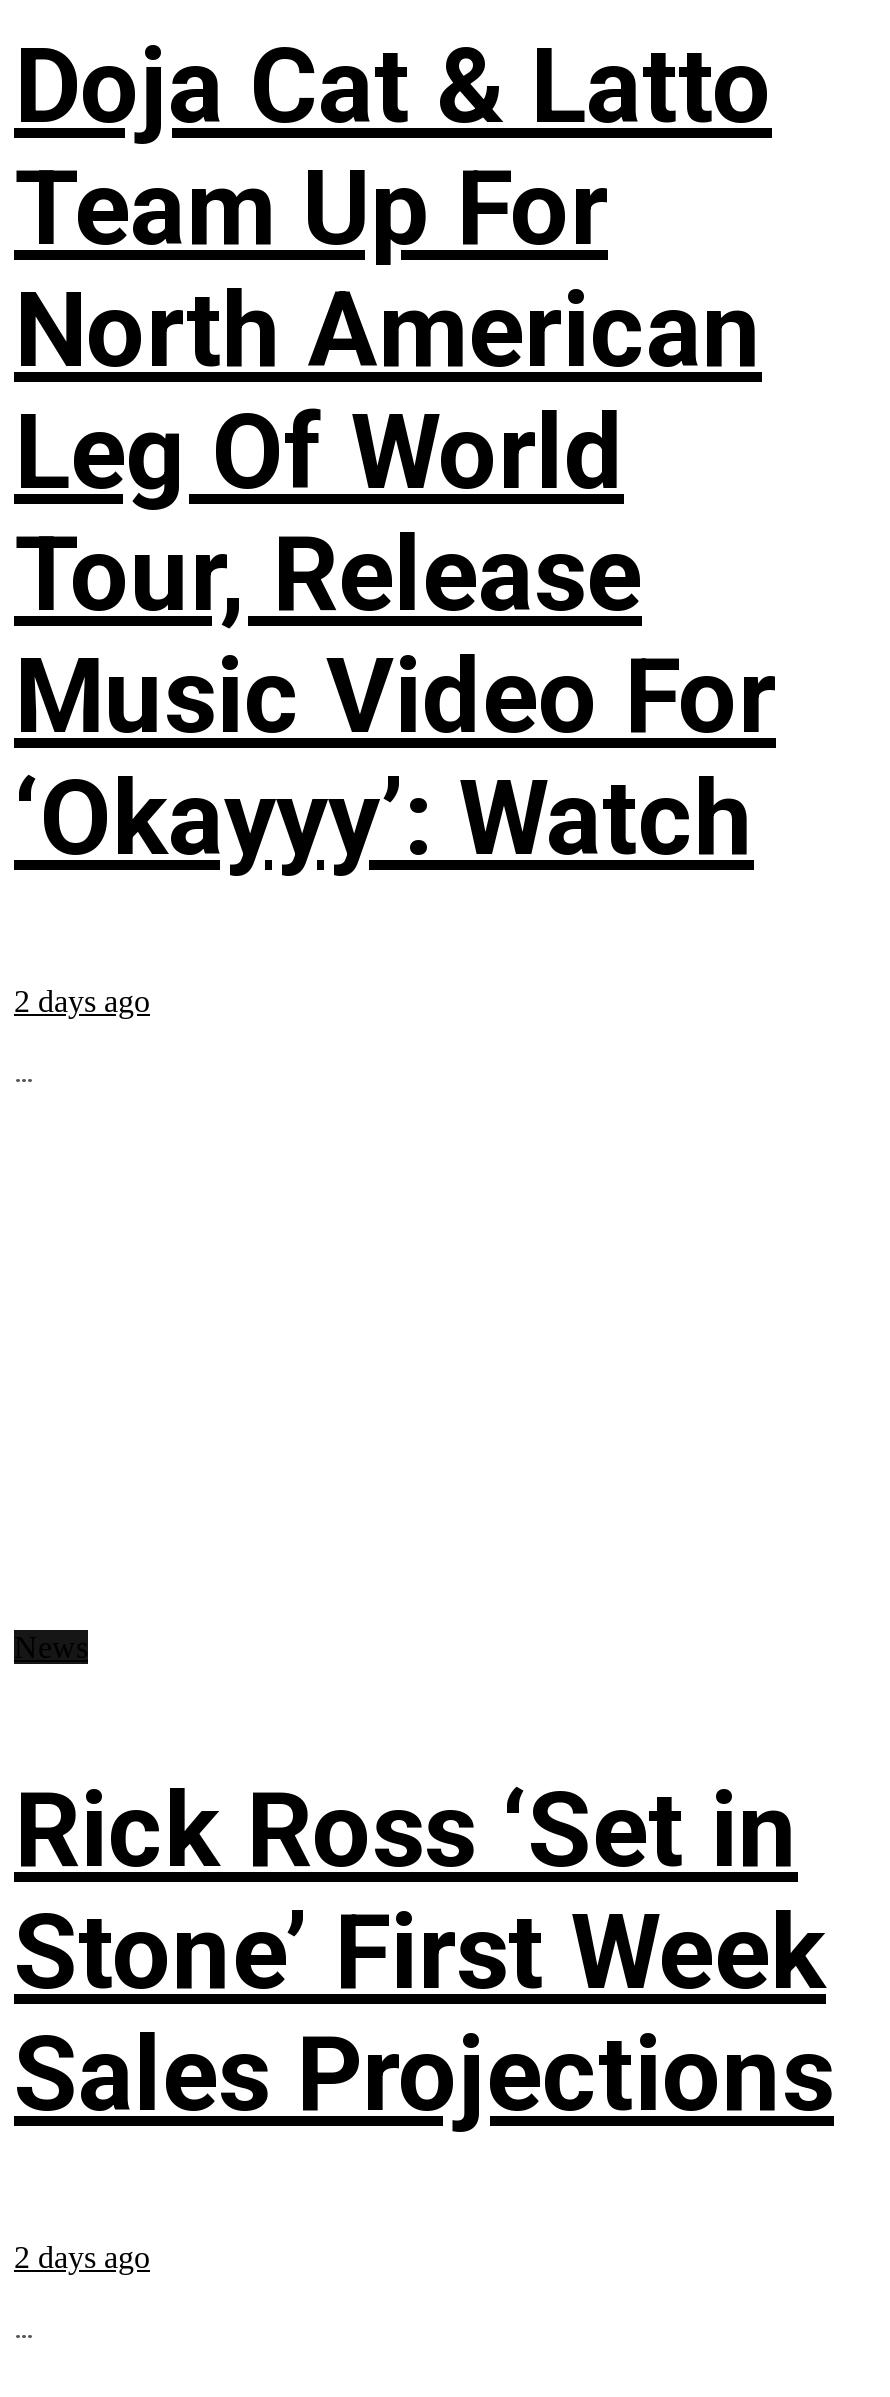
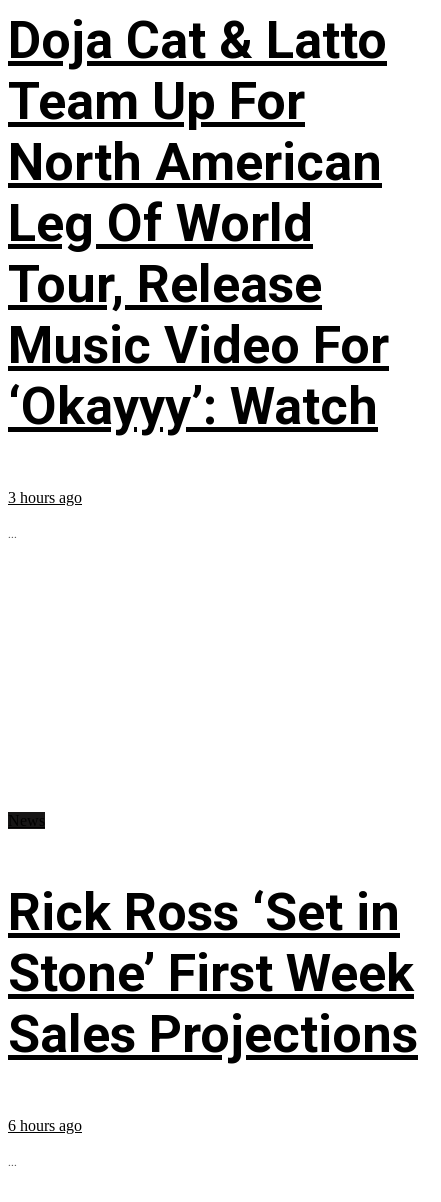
- 2 days ago
+ 3 hours ago

- 2 days ago
+ 6 hours ago
